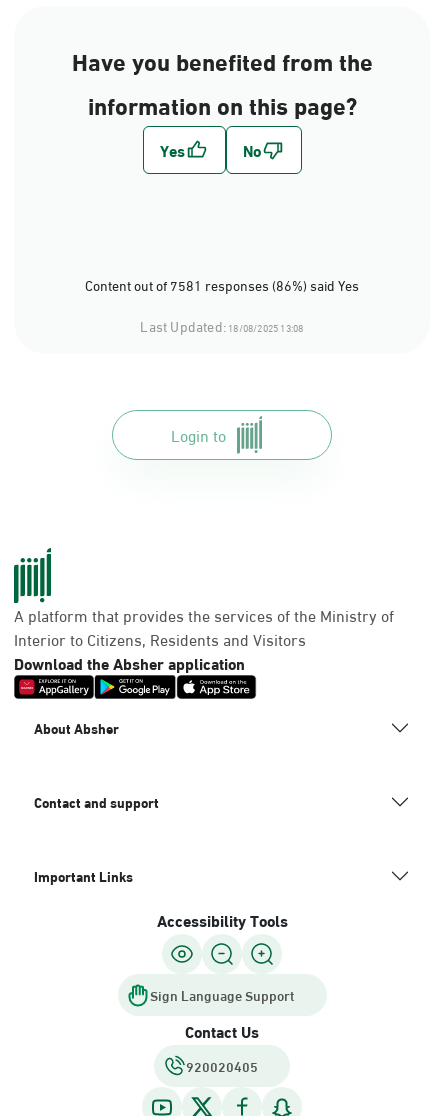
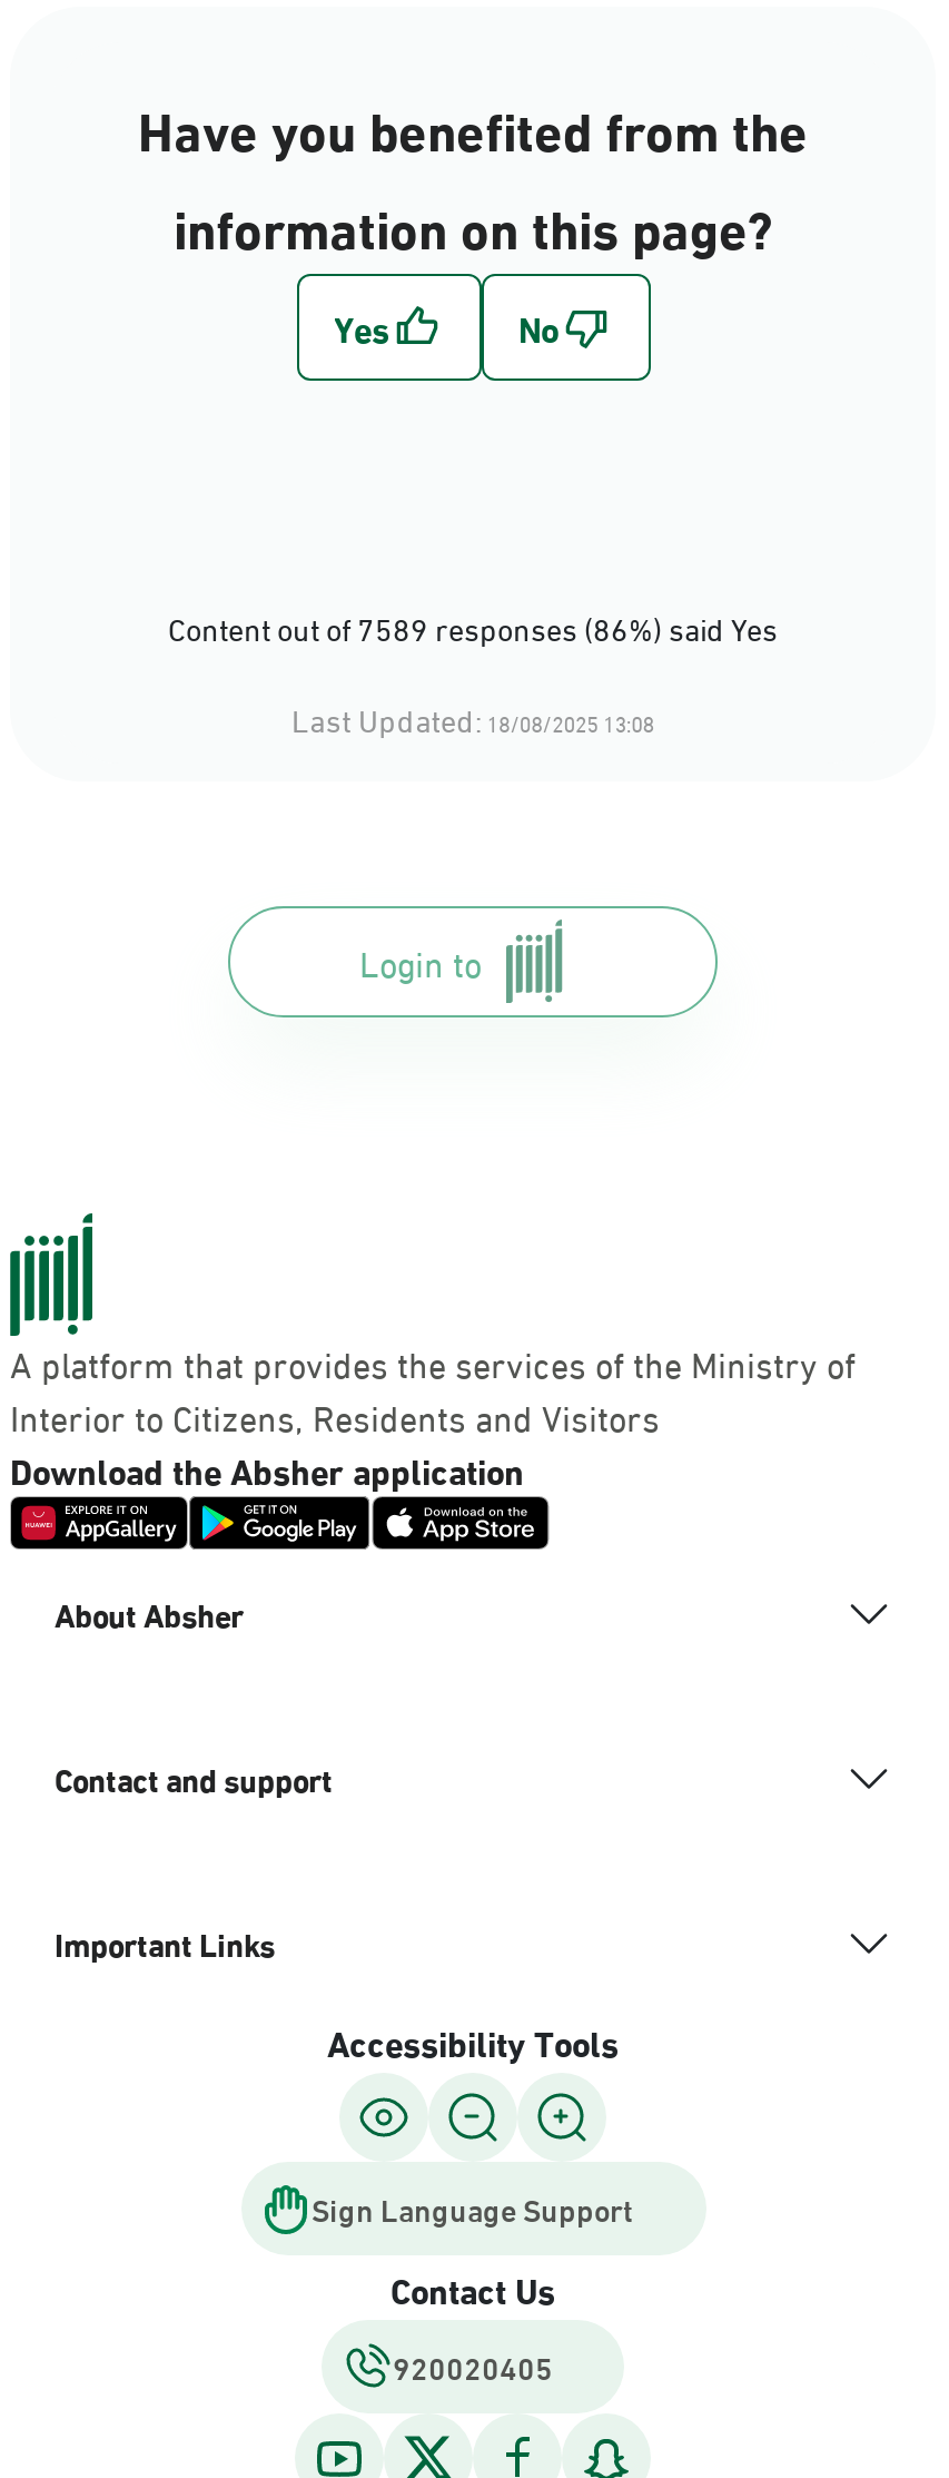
- Content out of 7581 responses (86%) said Yes
+ Content out of 7589 responses (86%) said Yes
